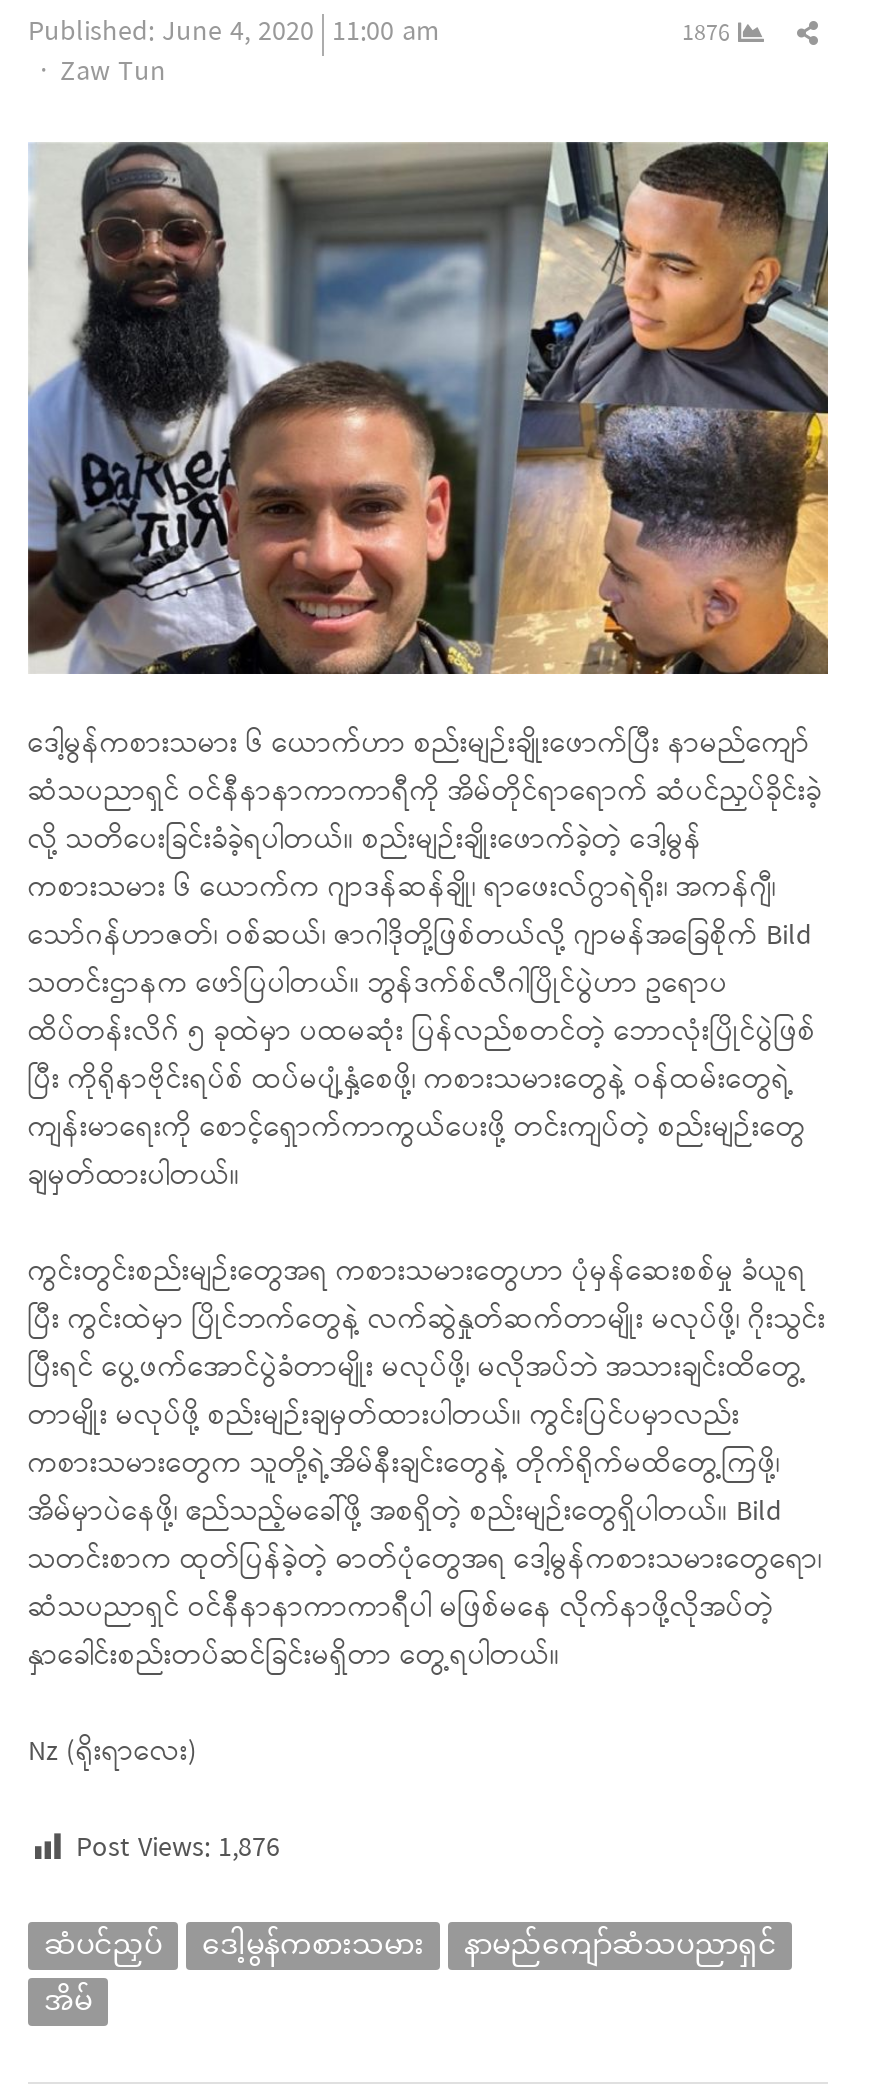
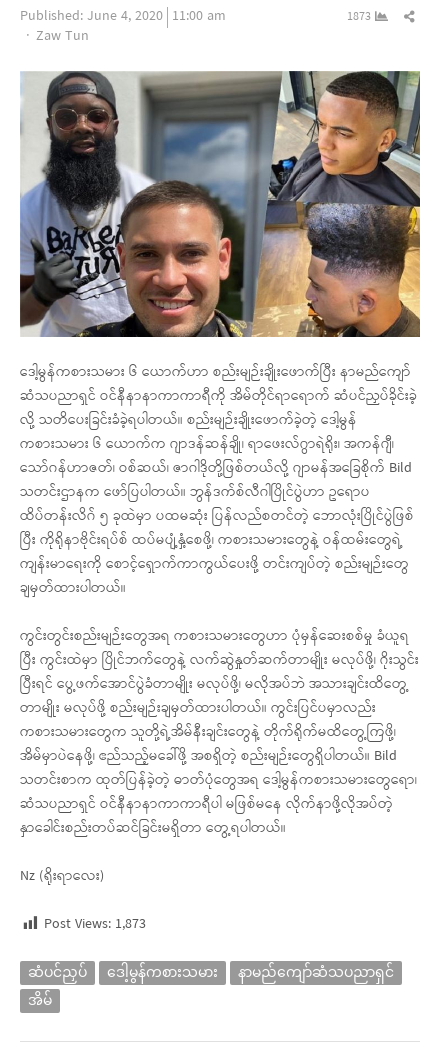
- 1876
+ 1873

- Post Views: 1,876
+ Post Views: 1,873
